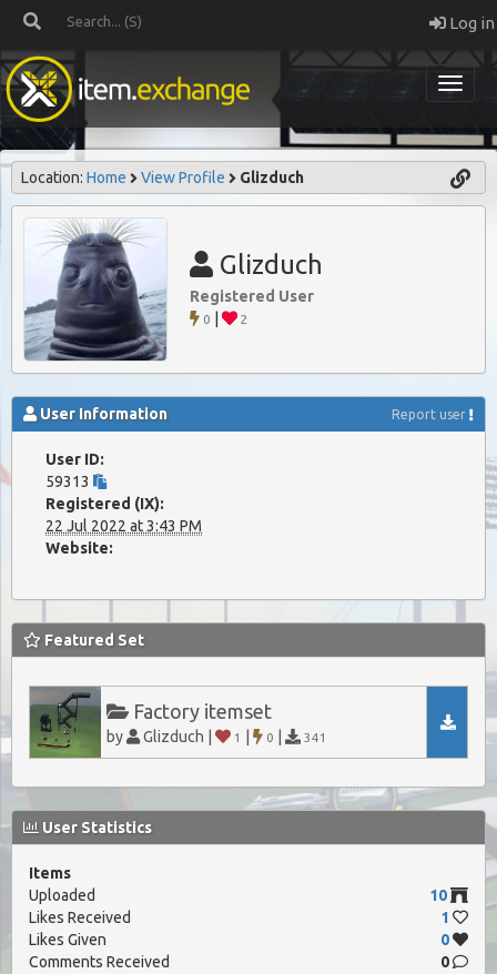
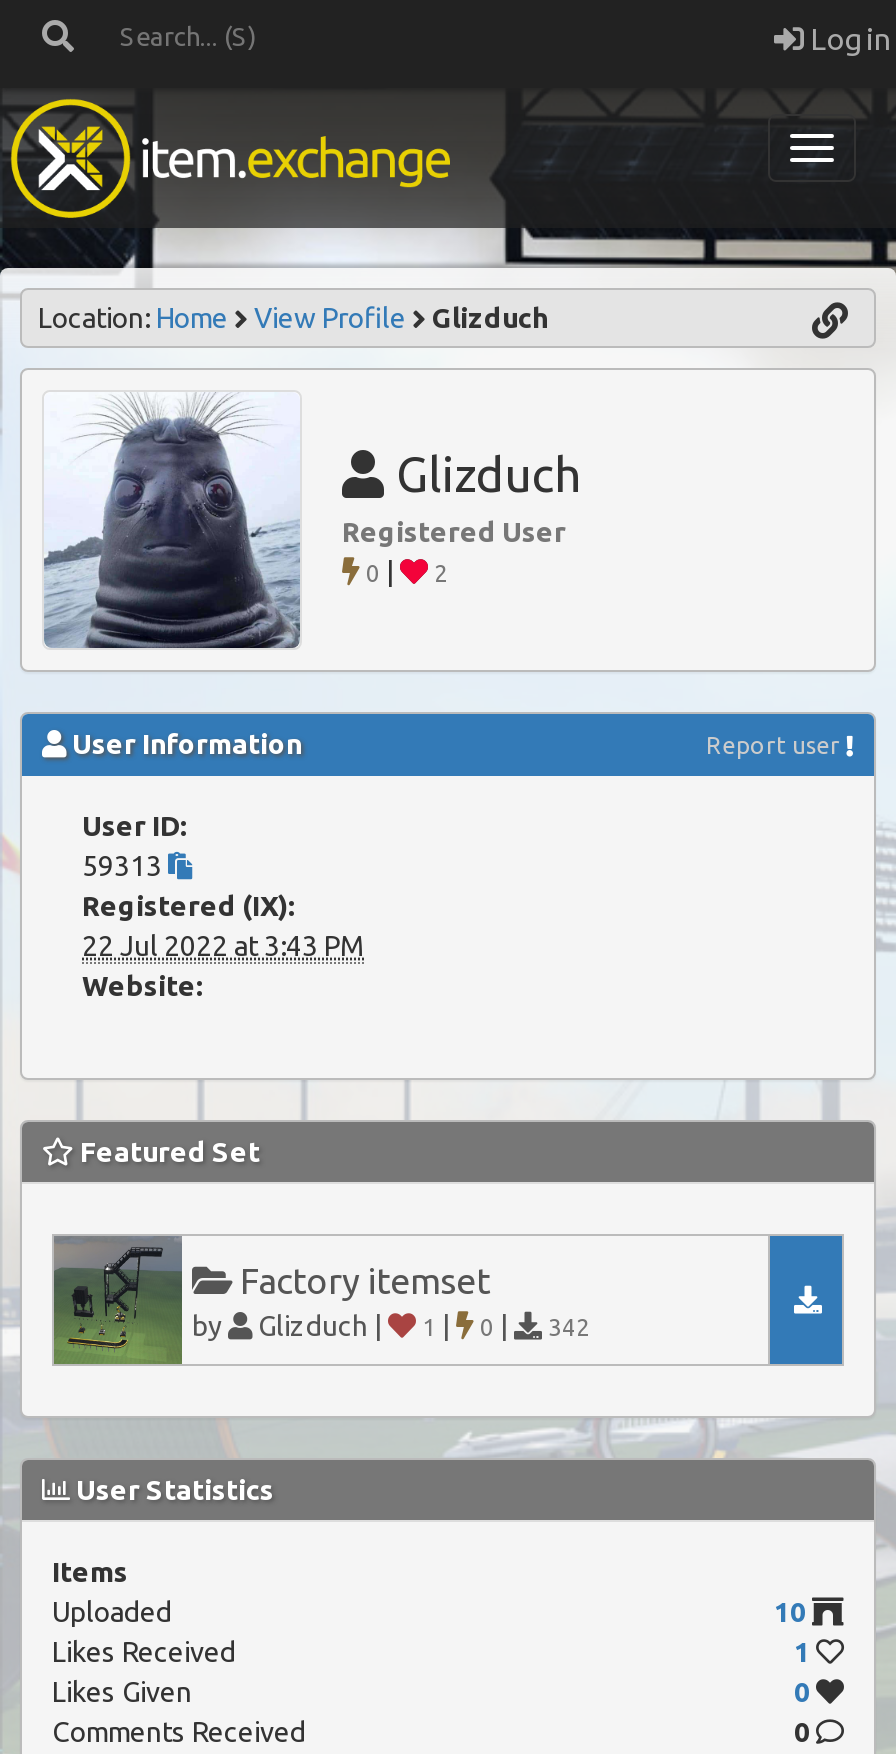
- 341
+ 342
